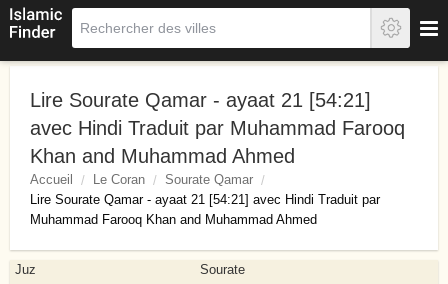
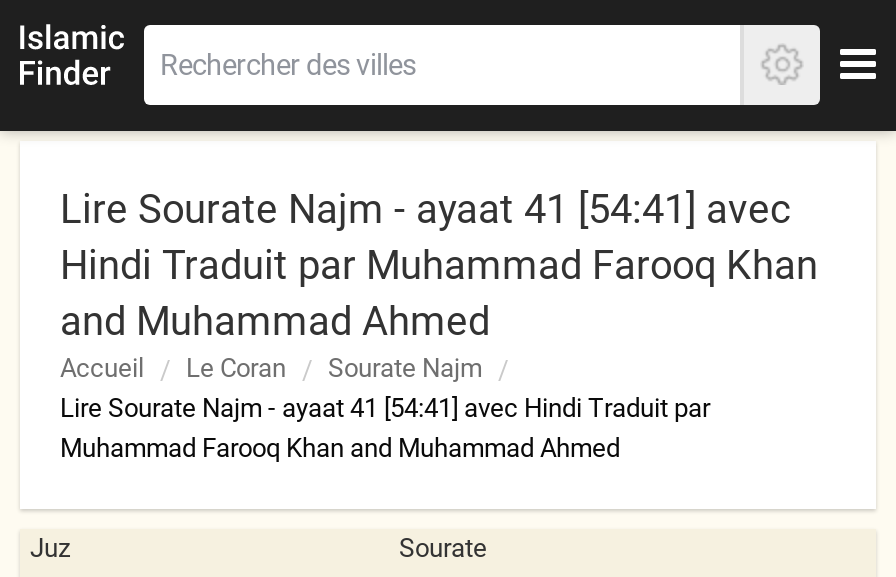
- Lire Sourate Qamar - ayaat 21 [54:21]
- avec Hindi Traduit par Muhammad Farooq
- Khan and Muhammad Ahmed
+ Lire Sourate Najm - ayaat 41 [54:41] avec
+ Hindi Traduit par Muhammad Farooq Khan
+ and Muhammad Ahmed

- Sourate Qamar
+ Sourate Najm

- Lire Sourate Qamar - ayaat 21 [54:21] avec Hindi Traduit par
+ Lire Sourate Najm - ayaat 41 [54:41] avec Hindi Traduit par
